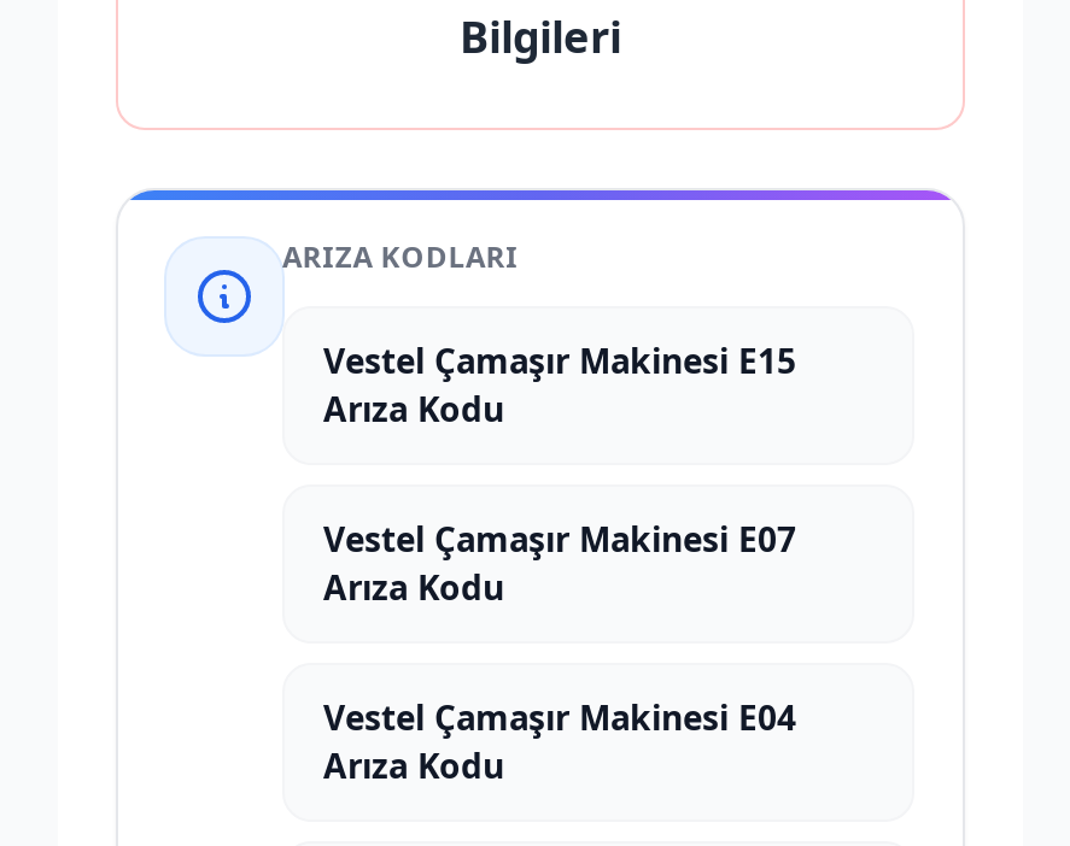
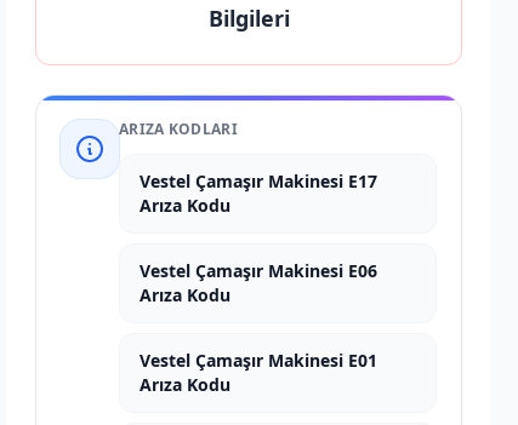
- Vestel Çamaşır Makinesi E15
+ Vestel Çamaşır Makinesi E17

- Vestel Çamaşır Makinesi E07
+ Vestel Çamaşır Makinesi E06

- Vestel Çamaşır Makinesi E04
+ Vestel Çamaşır Makinesi E01
